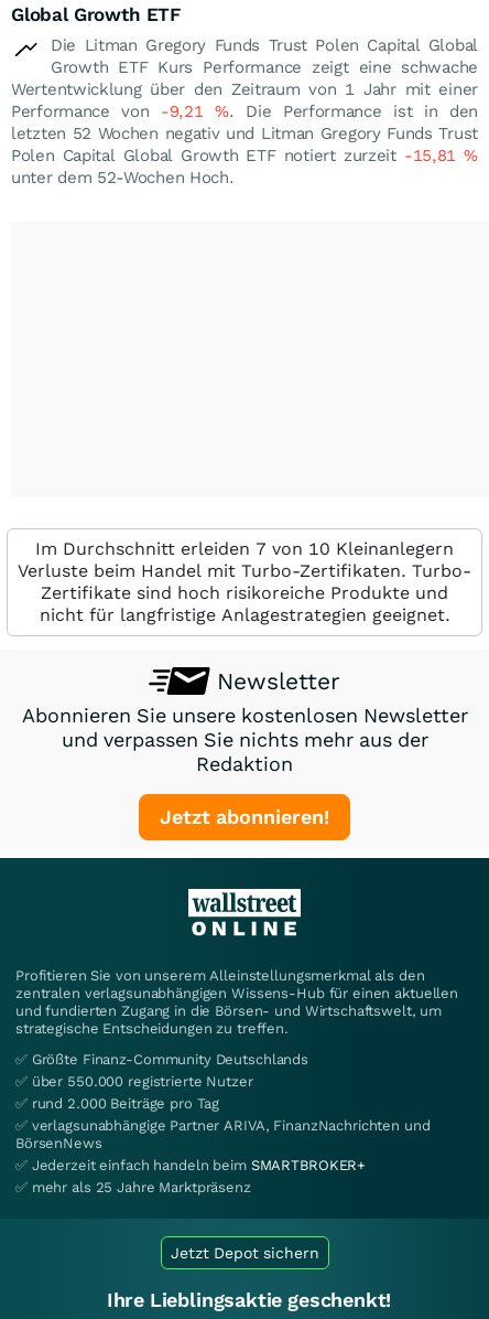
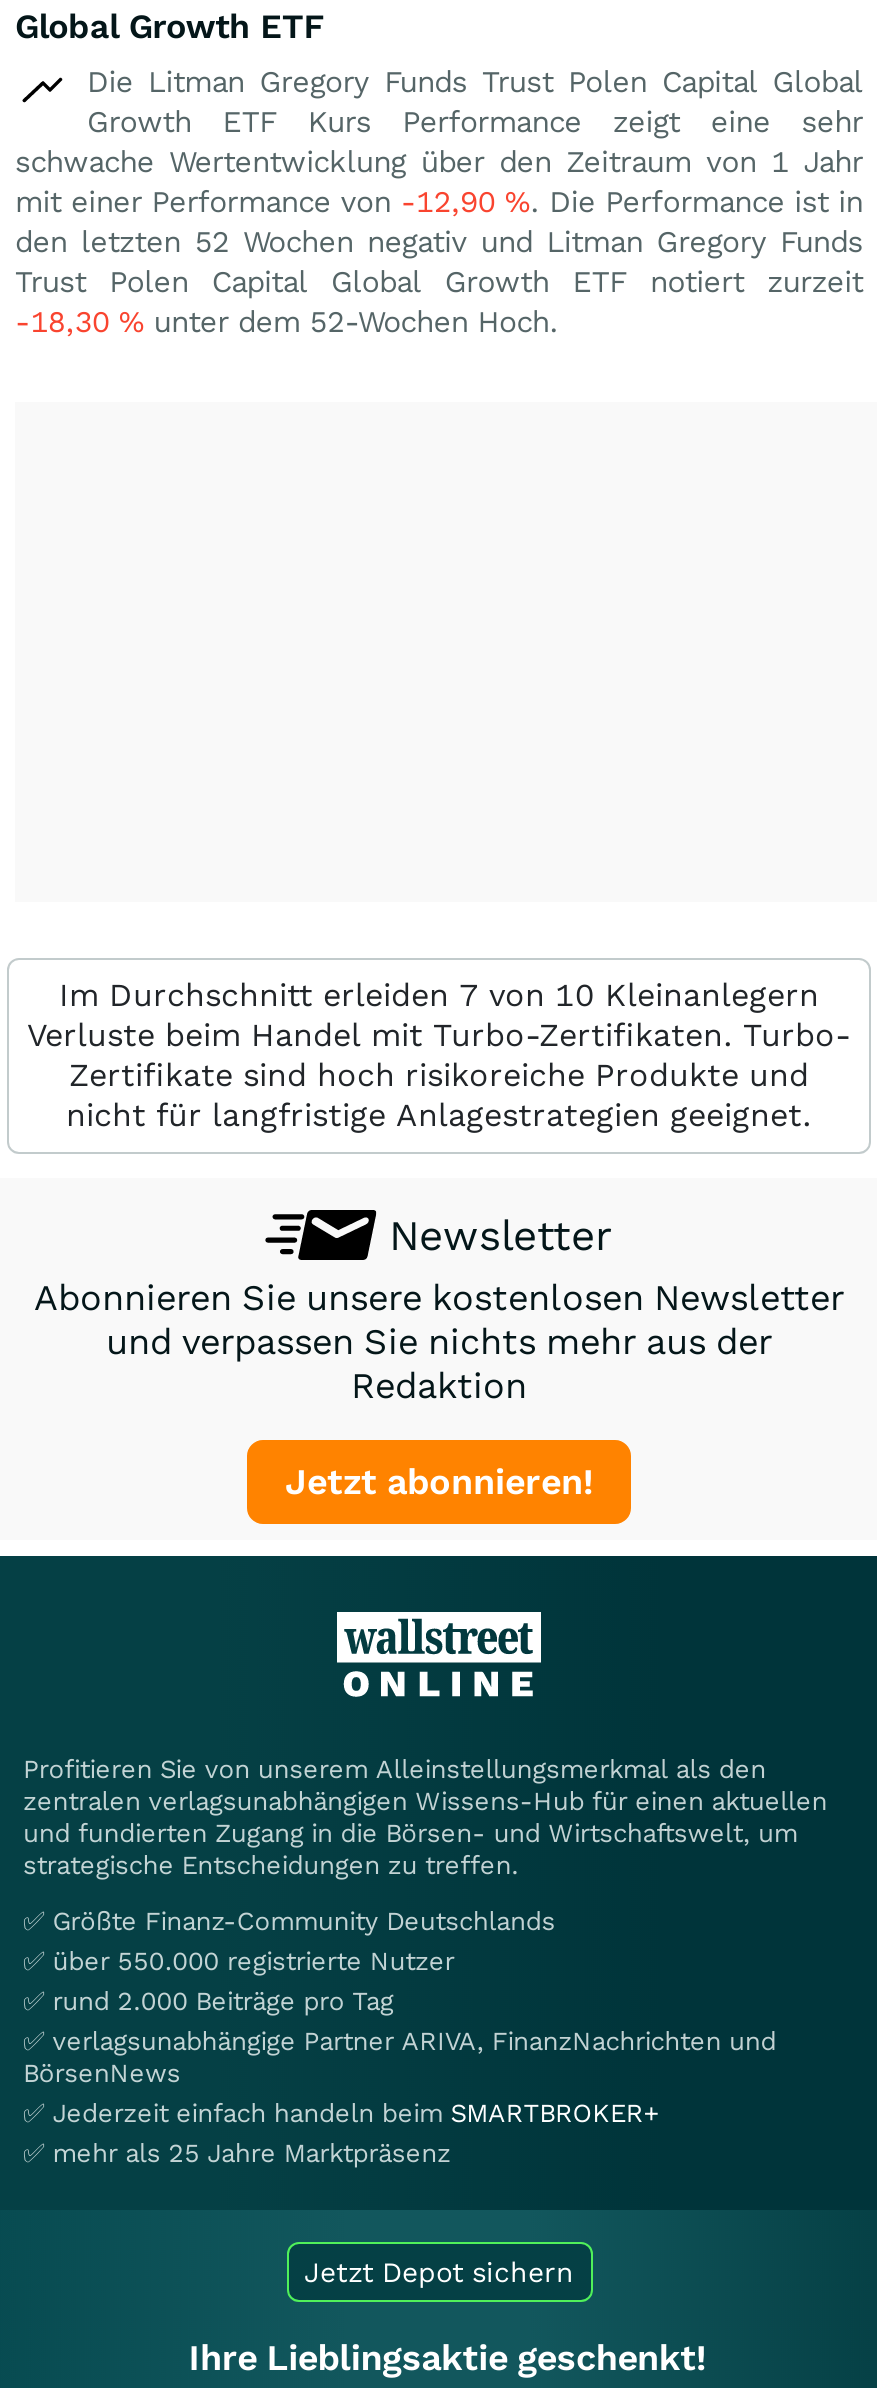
- Growth ETF Kurs Performance zeigt eine schwache
- Wertentwicklung über den Zeitraum von 1 Jahr mit einer
- Performance von -9,21%. Die Performance ist in den
- letzten 52 Wochen negativ und Litman Gregory Funds Trust
- Polen Capital Global Growth ETF notiert zurzeit -15,81%
- unter dem 52-Wochen Hoch.
+ Growth ETF Kurs Performance zeigt eine sehr
+ schwache Wertentwicklung über den Zeitraum von 1 Jahr
+ mit einer Performance von -12,90%. Die Performance ist in
+ den letzten 52 Wochen negativ und Litman Gregory Funds
+ Trust Polen Capital Global Growth ETF notiert zurzeit
+ -18,30% unter dem 52-Wochen Hoch.
